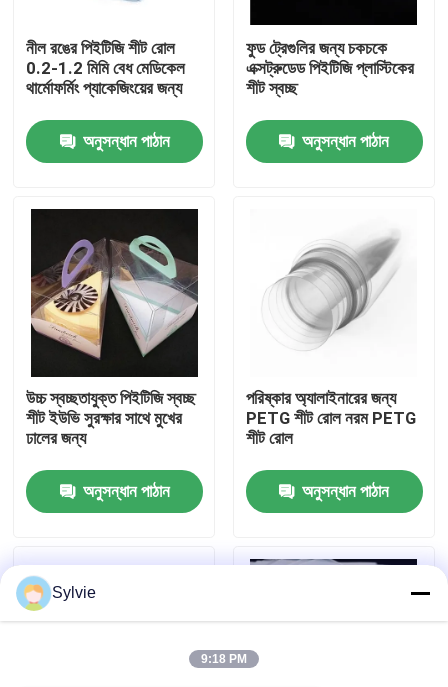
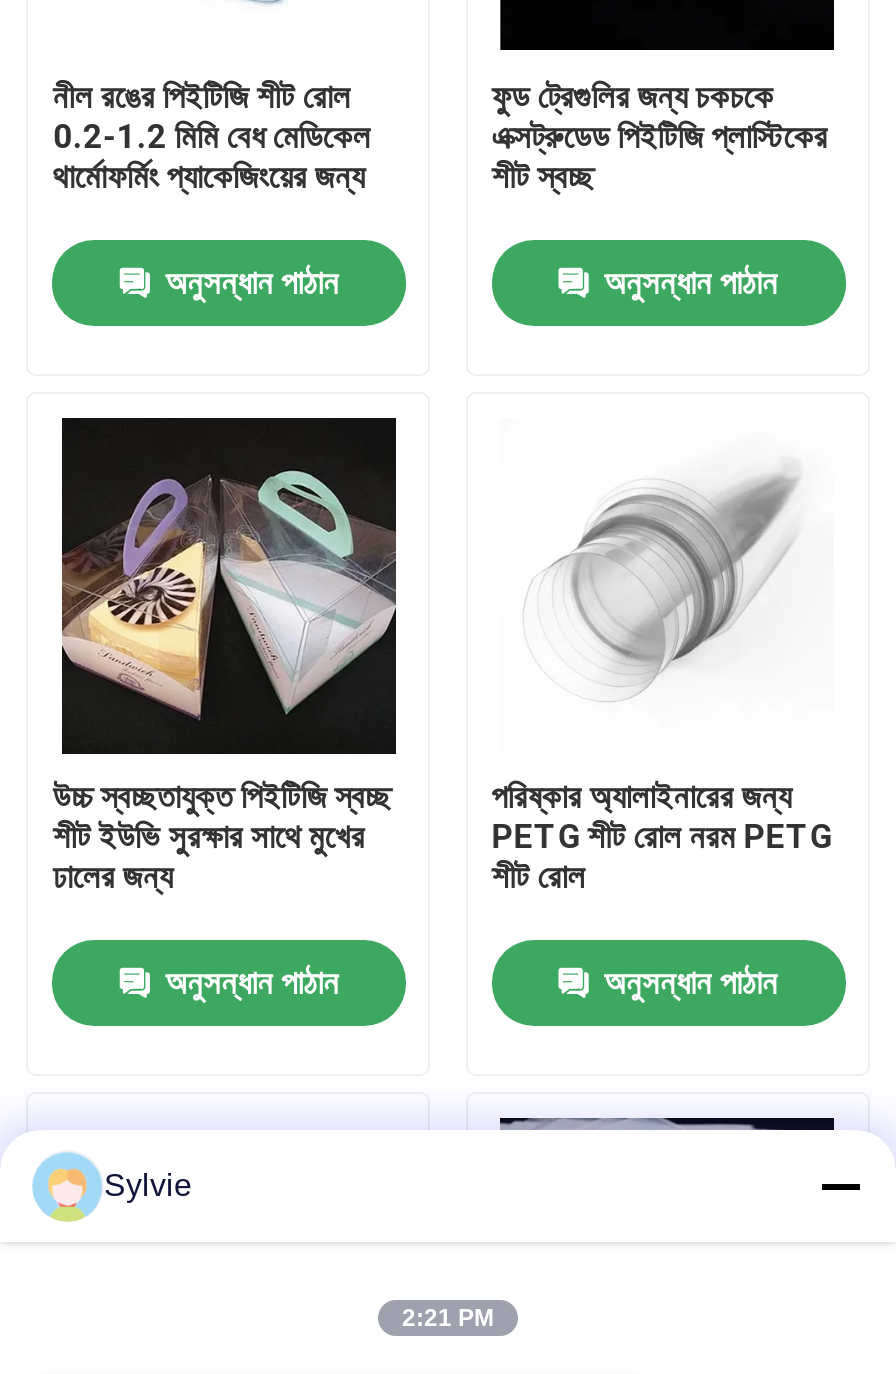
- 9:18 PM
+ 2:21 PM
